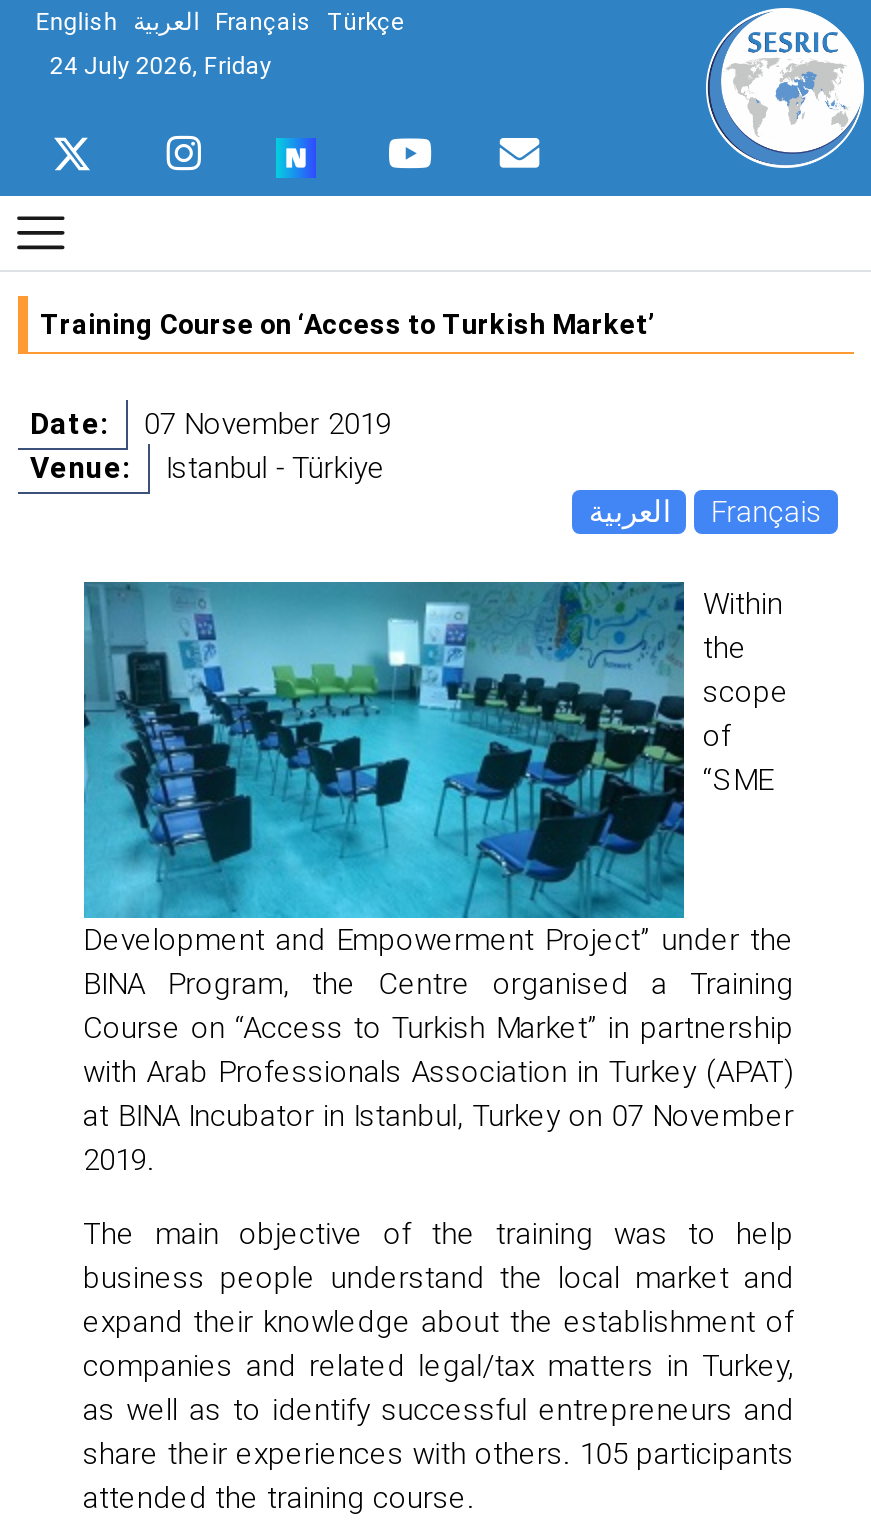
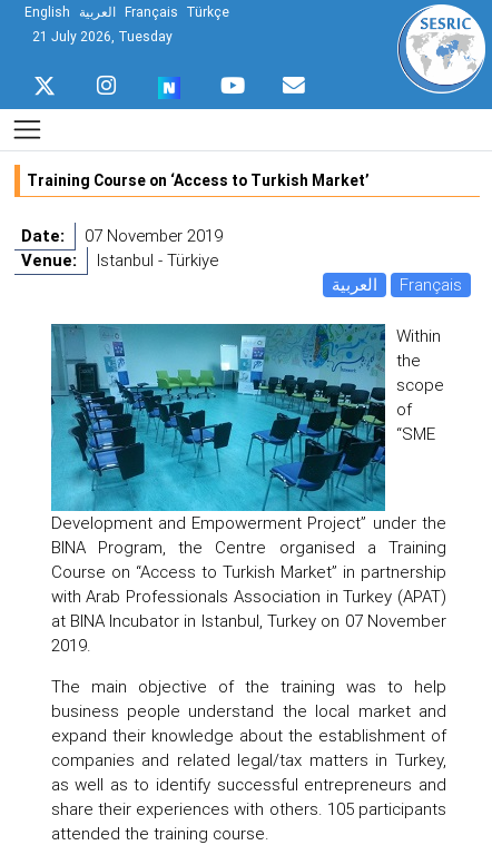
- 24 July 2026, Friday
+ 21 July 2026, Tuesday
